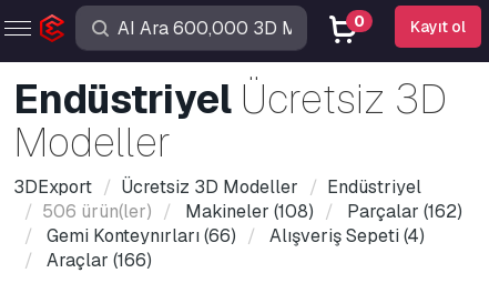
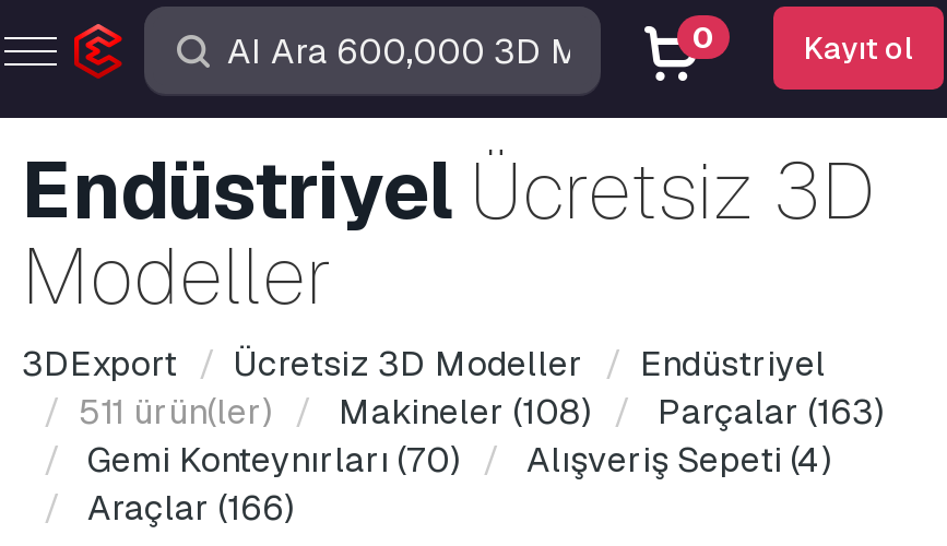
- 506 ürün(ler)
+ 511 ürün(ler)

- Parçalar (162)
+ Parçalar (163)

- Gemi Konteynırları (66)
+ Gemi Konteynırları (70)
